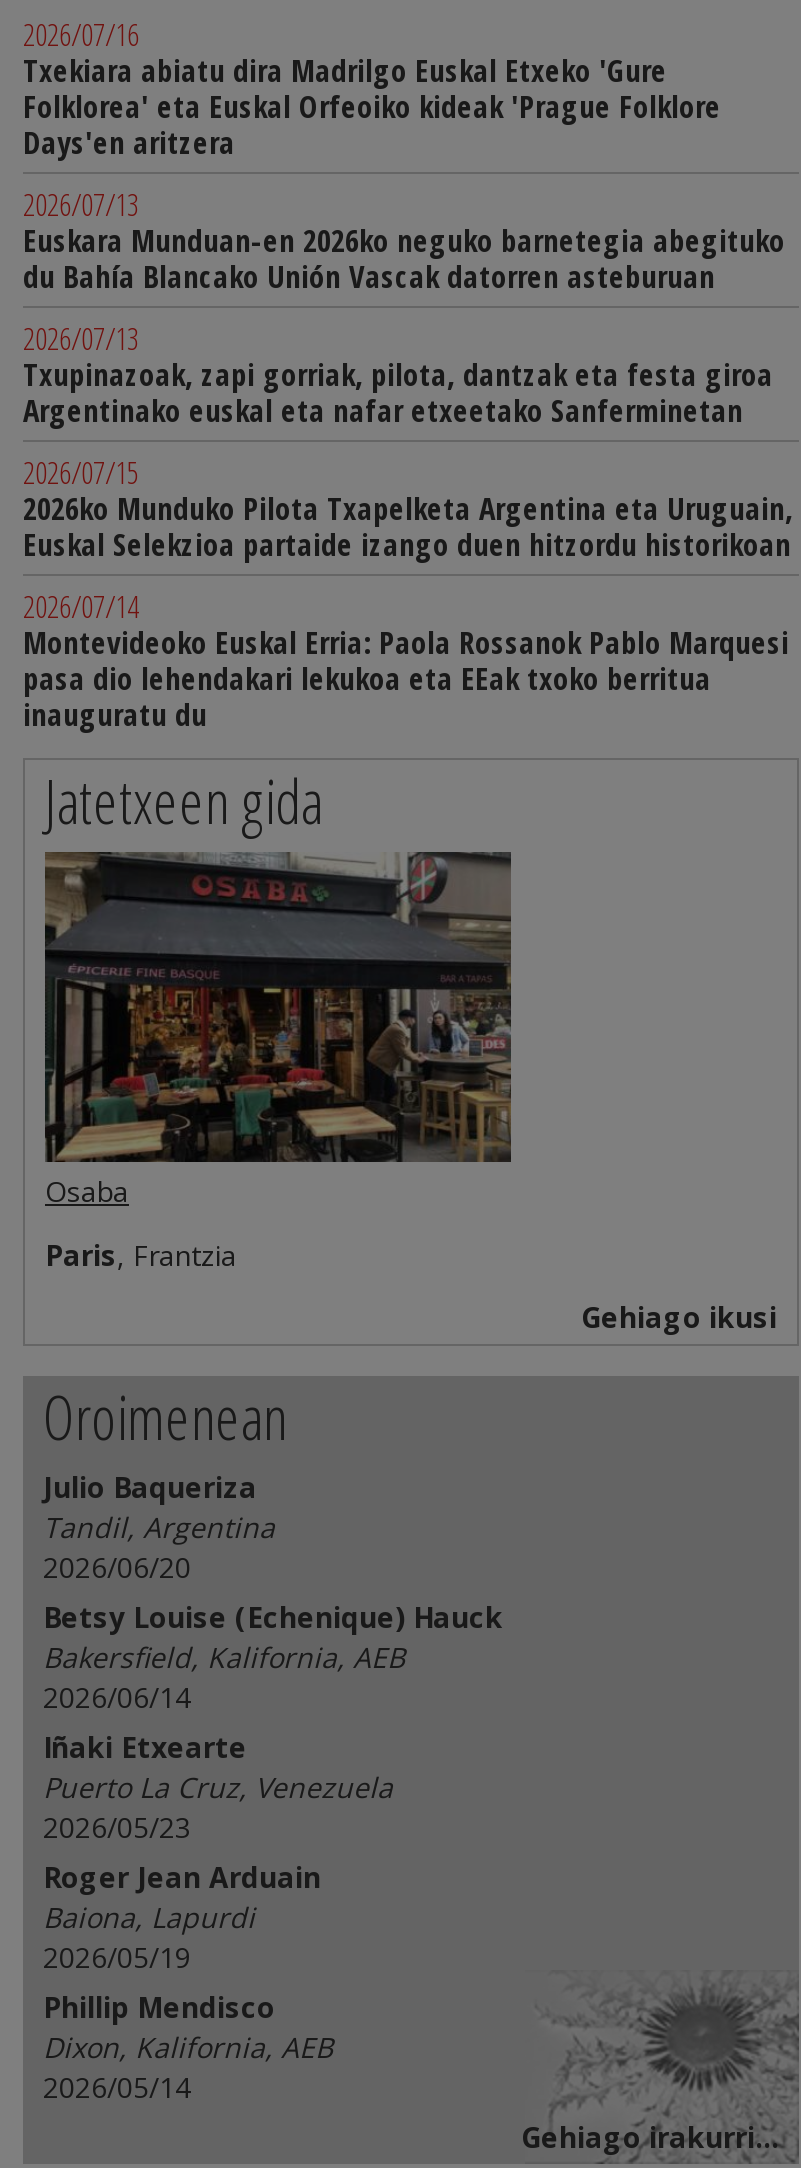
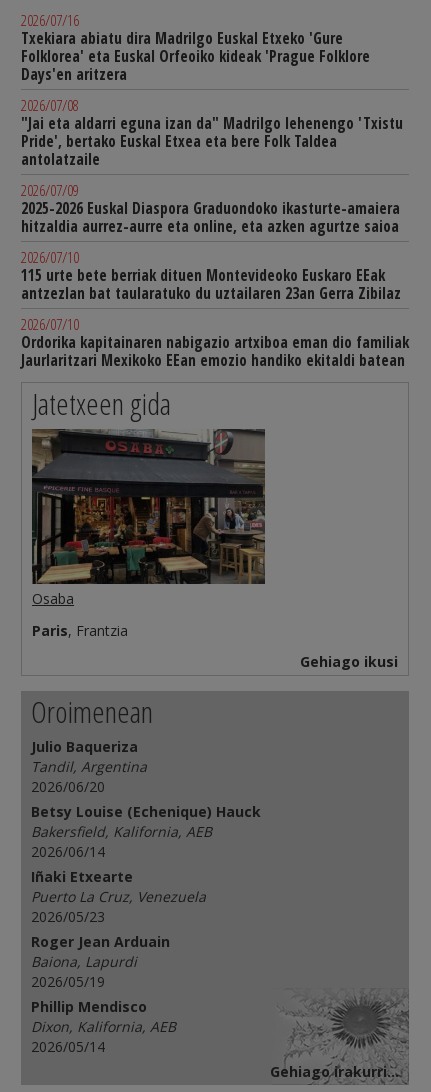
- 2026/07/13
- Euskara Munduan-en 2026ko neguko barnetegia abegituko
- du Bahía Blancako Unión Vascak datorren asteburuan
+ 2026/07/08
+ "Jai eta aldarri eguna izan da" Madrilgo lehenengo 'Txistu
+ Pride', bertako Euskal Etxea eta bere Folk Taldea
+ antolatzaile

- 2026/07/13
- Txupinazoak, zapi gorriak, pilota, dantzak eta festa giroa
- Argentinako euskal eta nafar etxeetako Sanferminetan
+ 2026/07/09
+ 2025-2026 Euskal Diaspora Graduondoko ikasturte-amaiera
+ hitzaldia aurrez-aurre eta online, eta azken agurtze saioa

- 2026/07/15
- 2026ko Munduko Pilota Txapelketa Argentina eta Uruguain,
- Euskal Selekzioa partaide izango duen hitzordu historikoan
+ 2026/07/10
+ 115 urte bete berriak dituen Montevideoko Euskaro EEak
+ antzezlan bat taularatuko du uztailaren 23an Gerra Zibilaz

- 2026/07/14
- Montevideoko Euskal Erria: Paola Rossanok Pablo Marquesi
- pasa dio lehendakari lekukoa eta EEak txoko berritua
- inauguratu du
+ 2026/07/10
+ Ordorika kapitainaren nabigazio artxiboa eman dio familiak
+ Jaurlaritzari Mexikoko EEan emozio handiko ekitaldi batean
